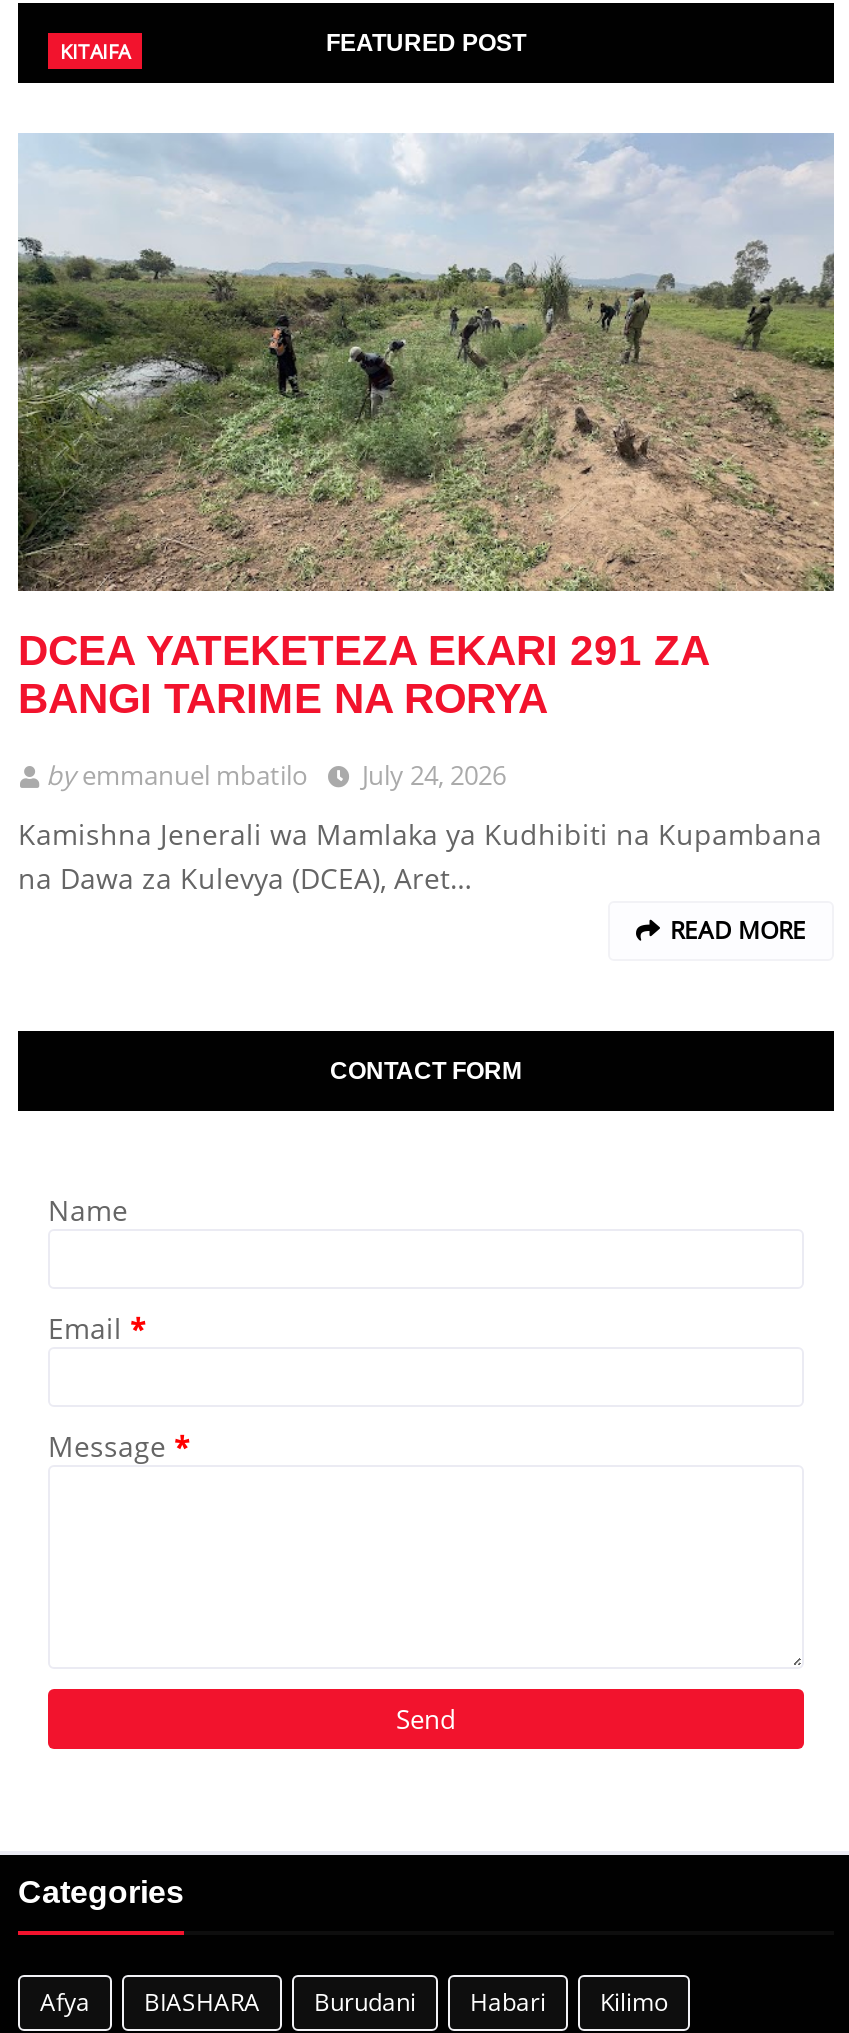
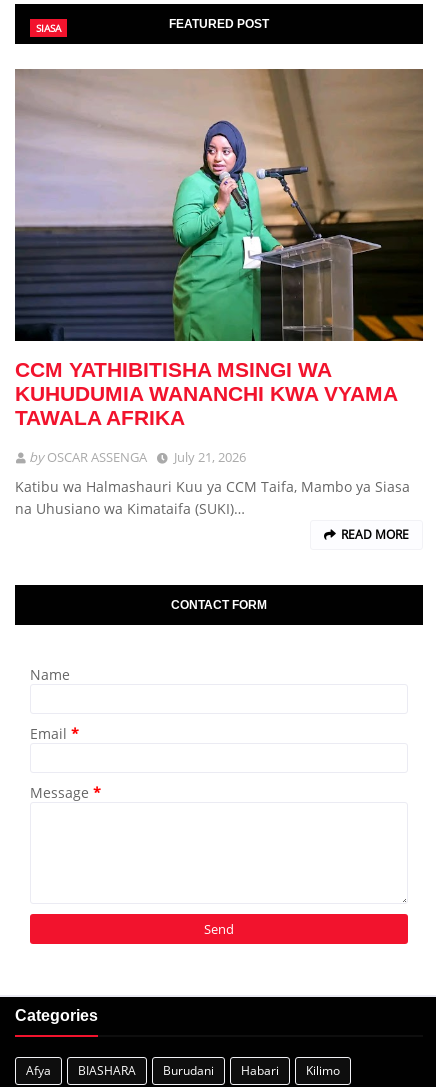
- KITAIFA
+ SIASA

- [image]
- DCEA YATEKETEZA EKARI 291 ZA
- BANGI TARIME NA RORYA
+ [image]
+ CCM YATHIBITISHA MSINGI WA
+ KUHUDUMIA WANANCHI KWA VYAMA
+ TAWALA AFRIKA

- byemmanuel mbatilo
- July 24, 2026
+ byOSCAR ASSENGA
+ July 21, 2026

- Kamishna Jenerali wa Mamlaka ya Kudhibiti na Kupambana
- na Dawa za Kulevya (DCEA), Aret…
+ Katibu wa Halmashauri Kuu ya CCM Taifa, Mambo ya Siasa
+ na Uhusiano wa Kimataifa (SUKI)…
